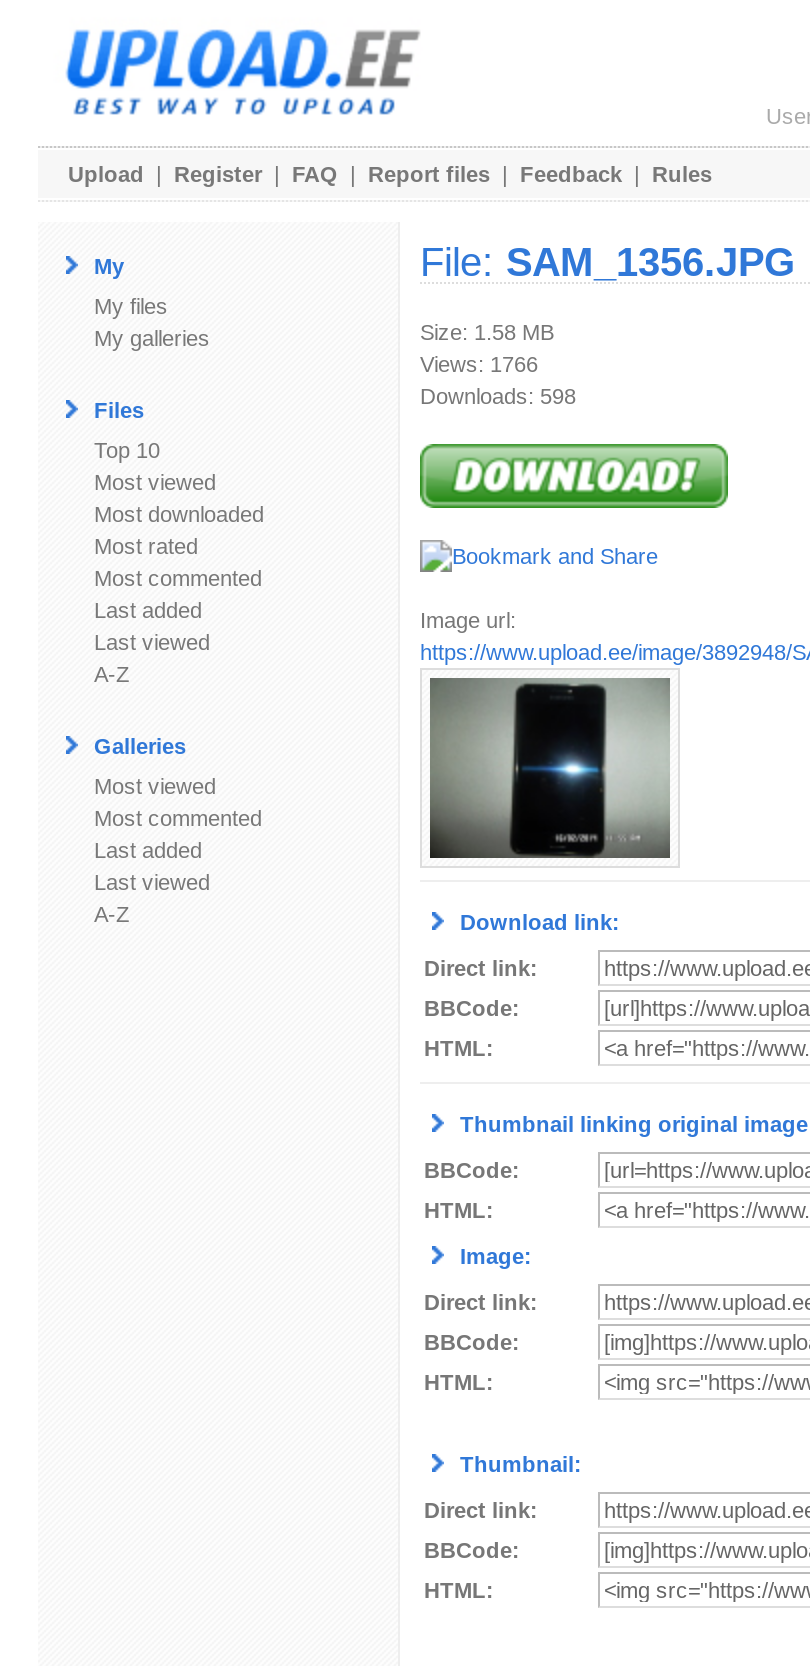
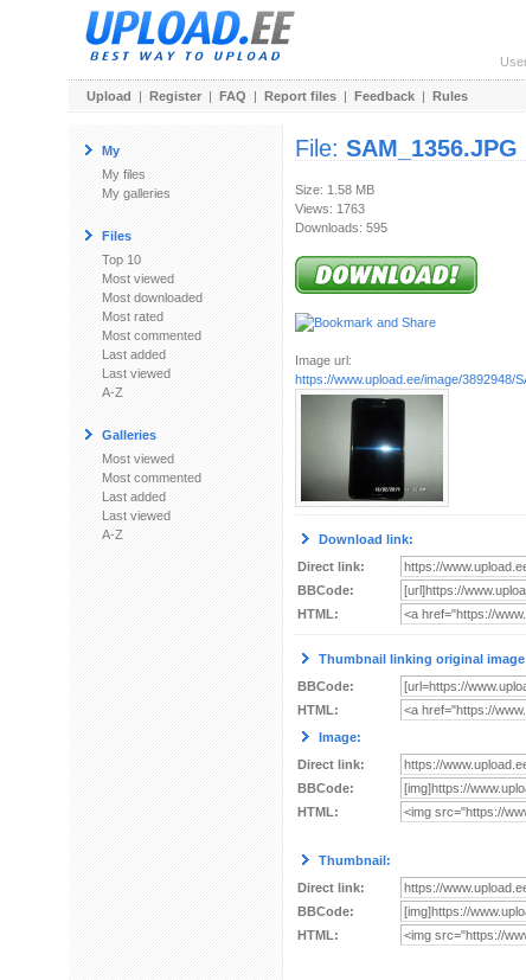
- Views: 1766
+ Views: 1763

- Downloads: 598
+ Downloads: 595
